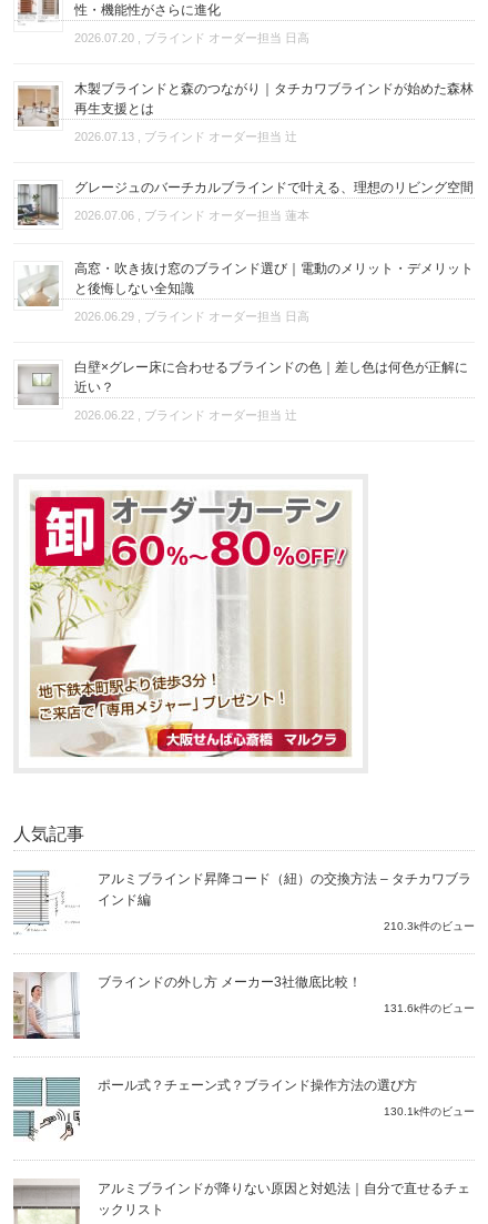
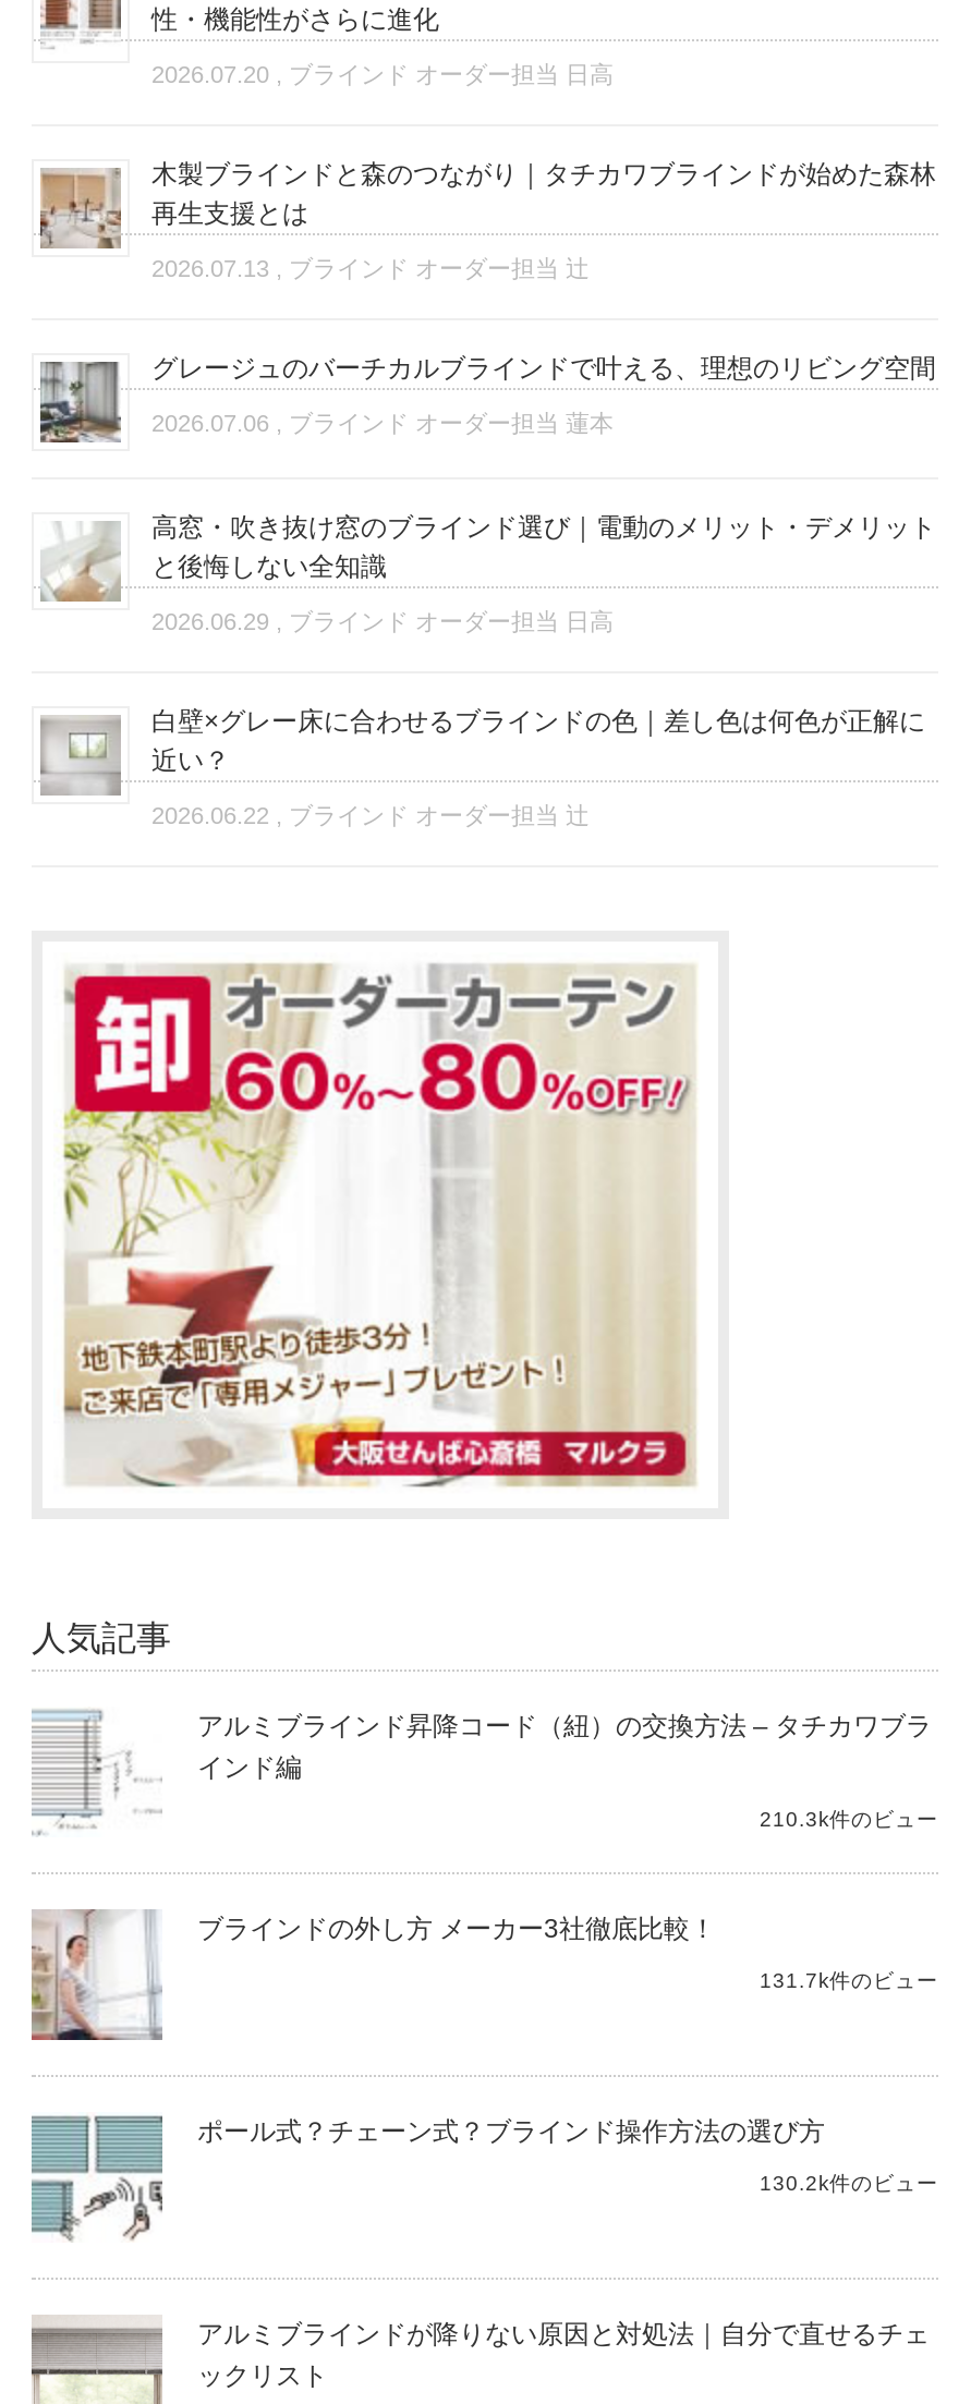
- 131.6k件のビュー
+ 131.7k件のビュー

- 130.1k件のビュー
+ 130.2k件のビュー
